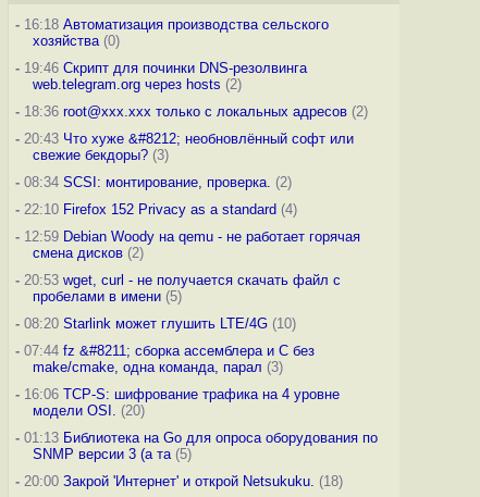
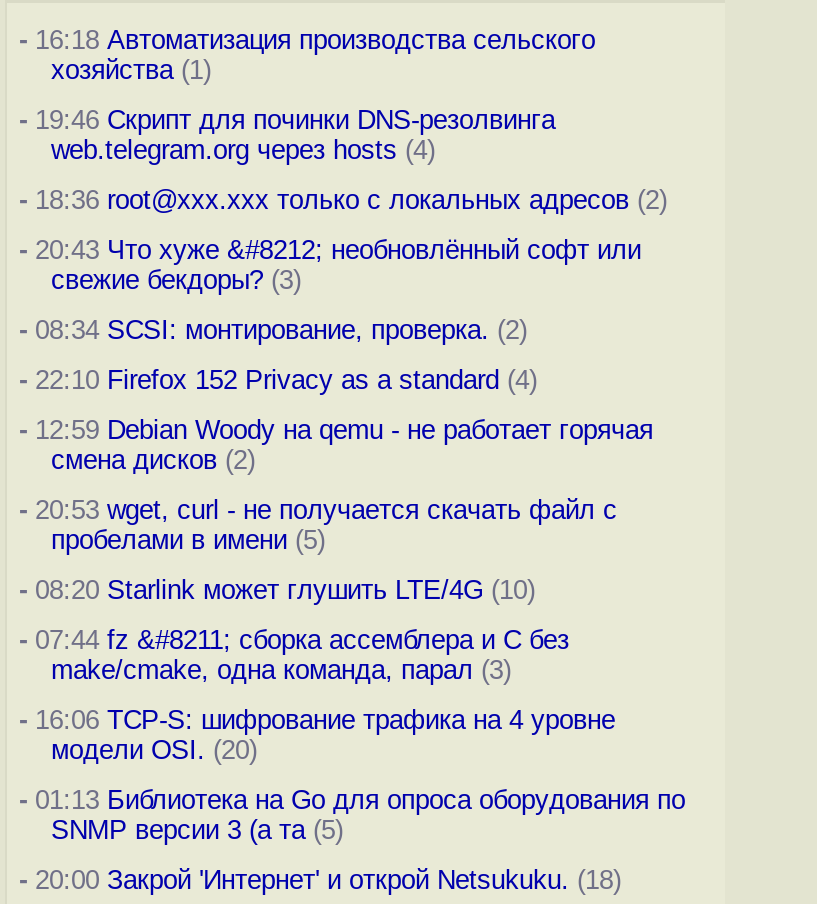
- хозяйства (0)
+ хозяйства (1)

- web.telegram.org через hosts (2)
+ web.telegram.org через hosts (4)
